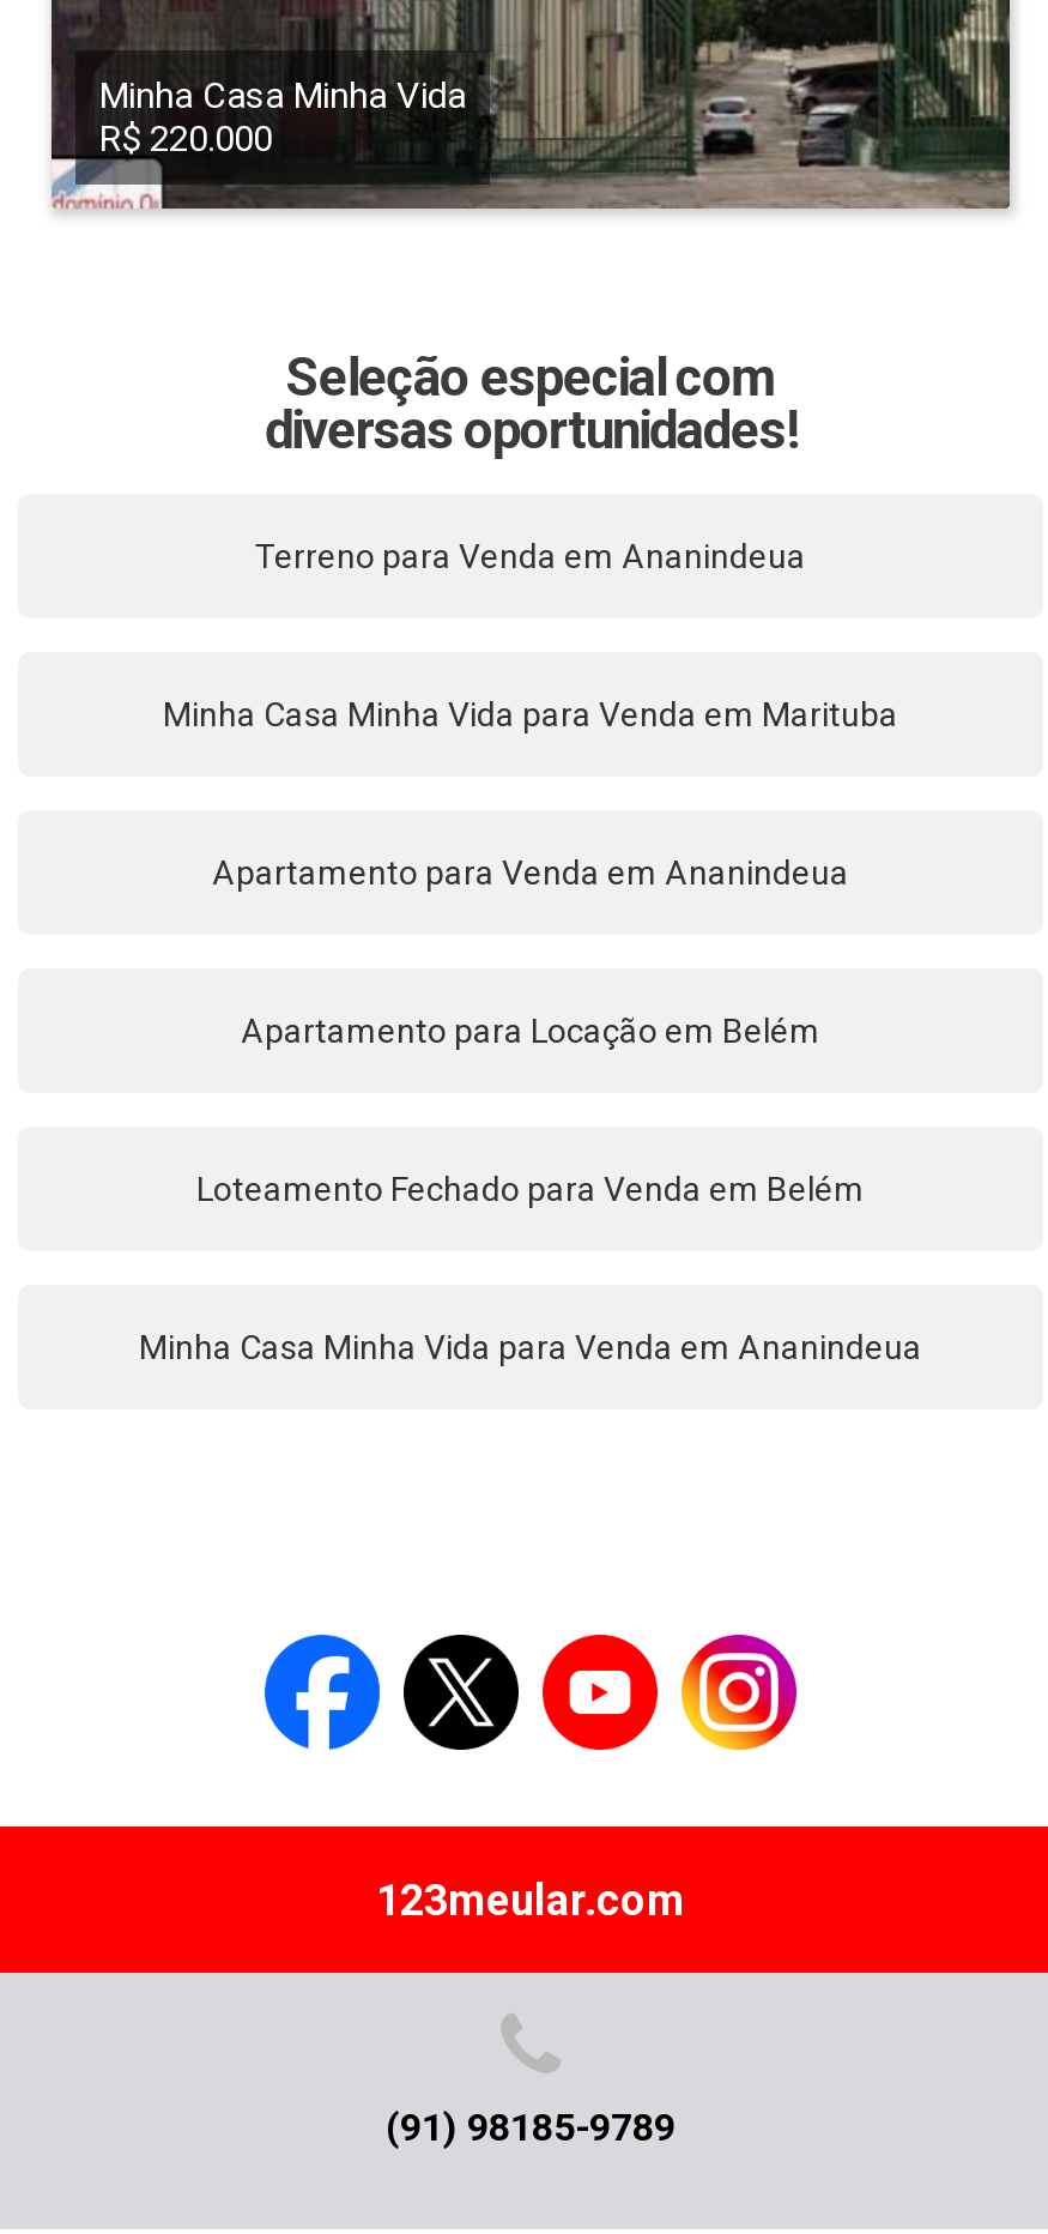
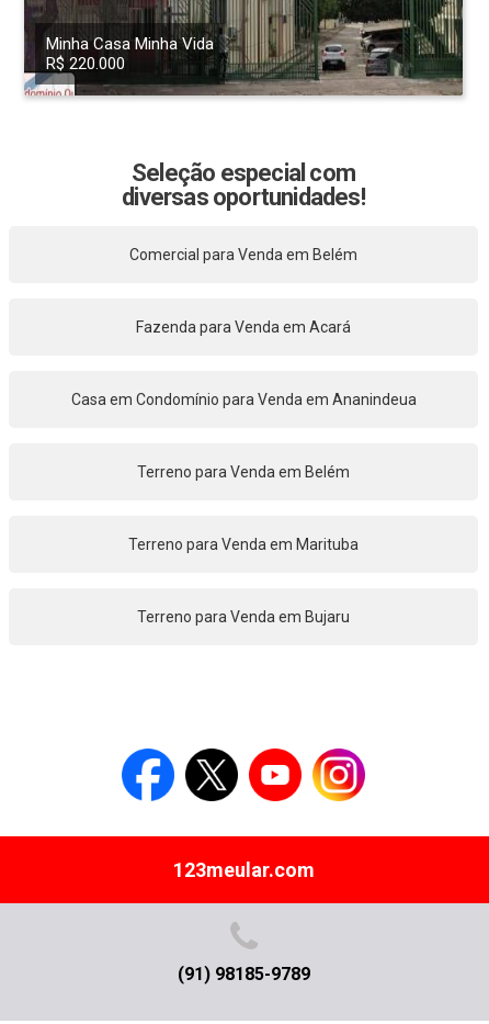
- Terreno para Venda em Ananindeua
+ Comercial para Venda em Belém

- Minha Casa Minha Vida para Venda em Marituba
+ Fazenda para Venda em Acará

- Apartamento para Venda em Ananindeua
+ Casa em Condomínio para Venda em Ananindeua

- Apartamento para Locação em Belém
+ Terreno para Venda em Belém

- Loteamento Fechado para Venda em Belém
+ Terreno para Venda em Marituba

- Minha Casa Minha Vida para Venda em Ananindeua
+ Terreno para Venda em Bujaru
